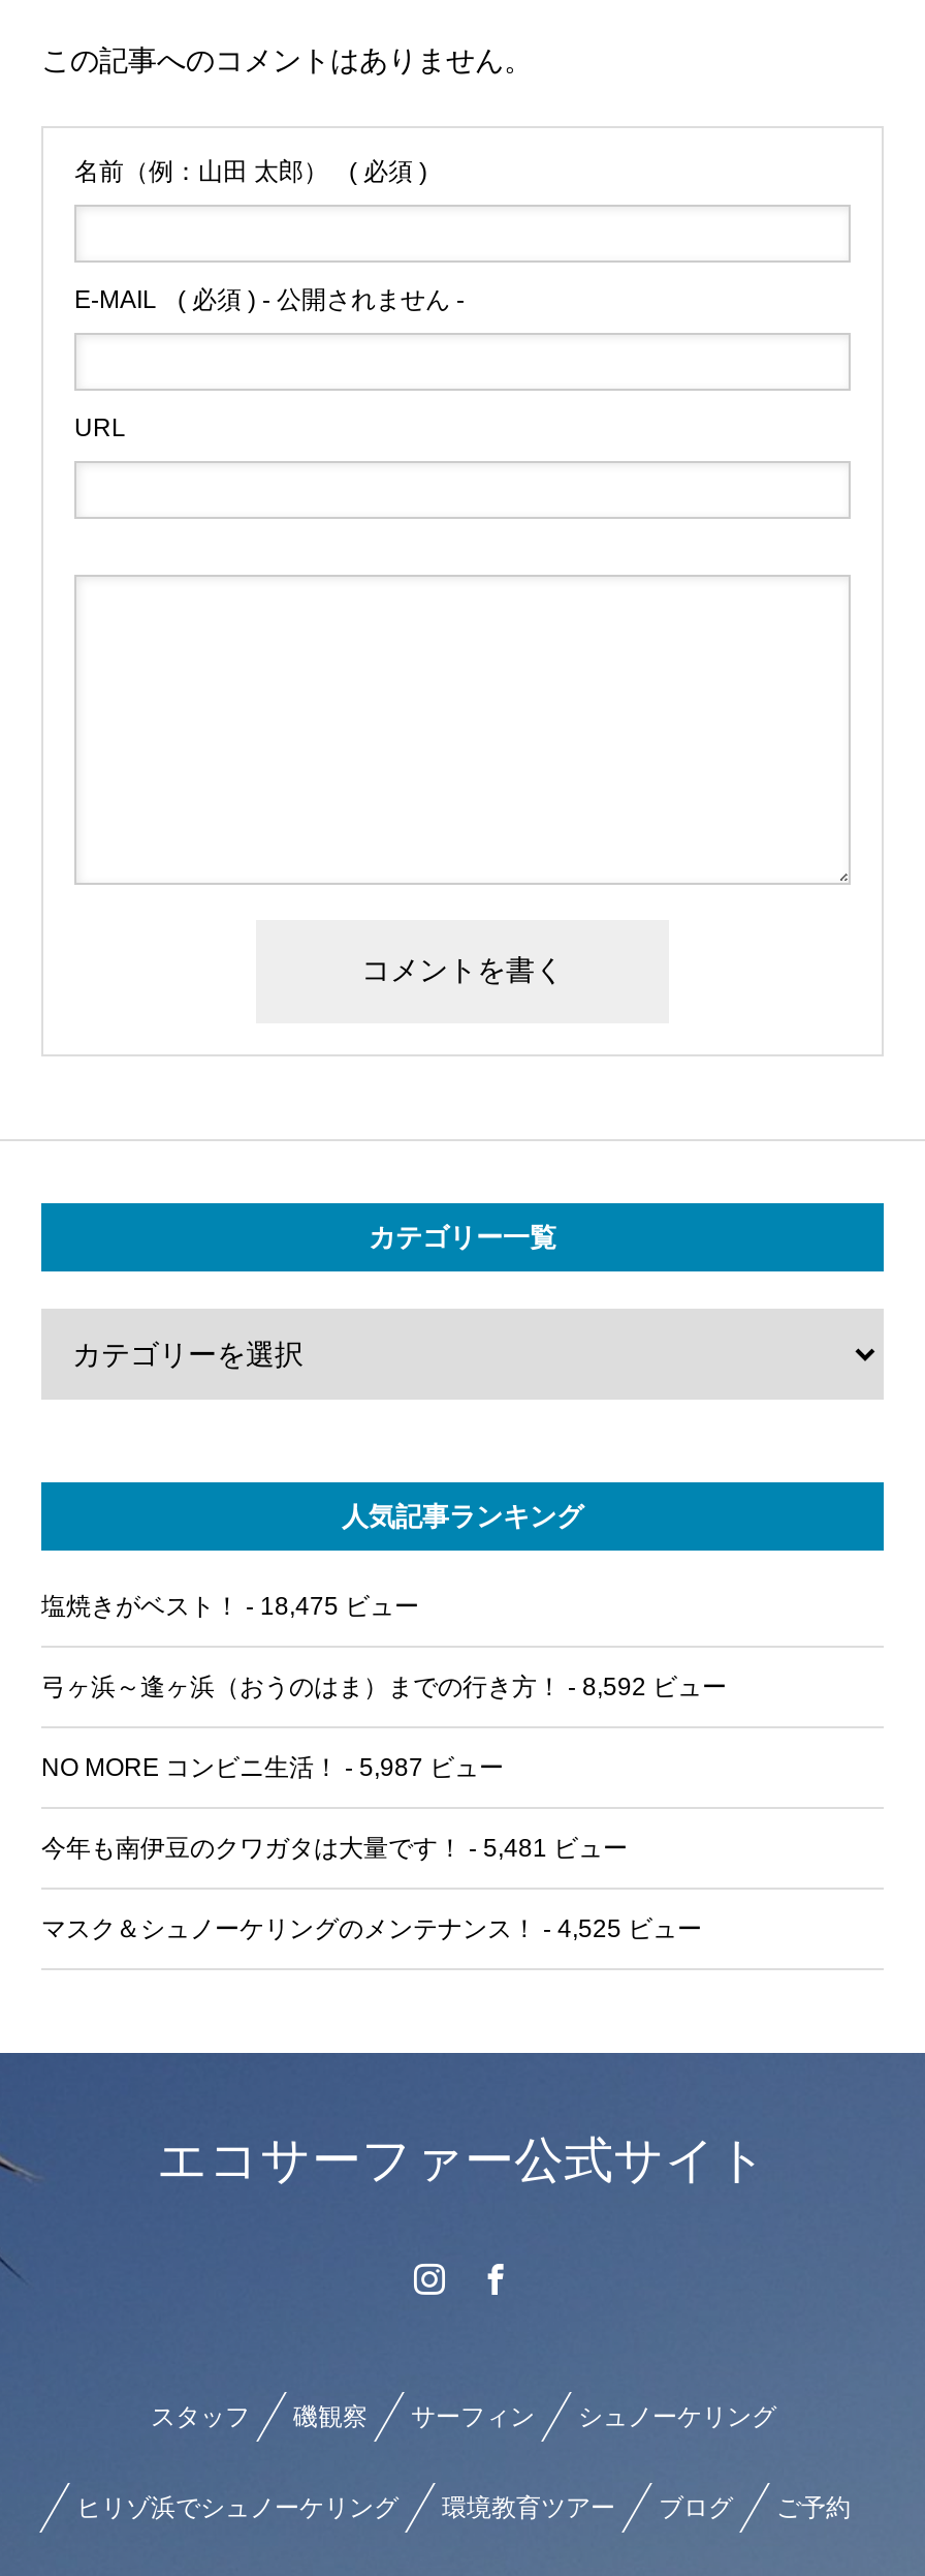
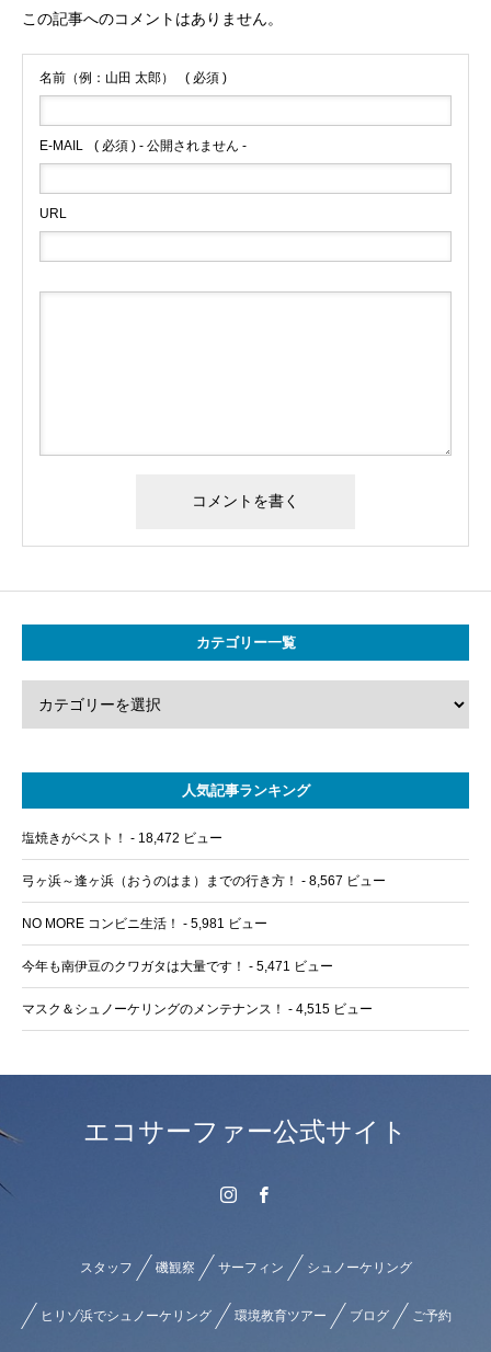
- 塩焼きがベスト！- 18,475 ビュー
+ 塩焼きがベスト！- 18,472 ビュー

- 弓ヶ浜～逢ヶ浜（おうのはま）までの行き方！- 8,592 ビュー
+ 弓ヶ浜～逢ヶ浜（おうのはま）までの行き方！- 8,567 ビュー

- NO MORE コンビニ生活！- 5,987 ビュー
+ NO MORE コンビニ生活！- 5,981 ビュー

- 今年も南伊豆のクワガタは大量です！- 5,481 ビュー
+ 今年も南伊豆のクワガタは大量です！- 5,471 ビュー

- マスク＆シュノーケリングのメンテナンス！- 4,525 ビュー
+ マスク＆シュノーケリングのメンテナンス！- 4,515 ビュー
